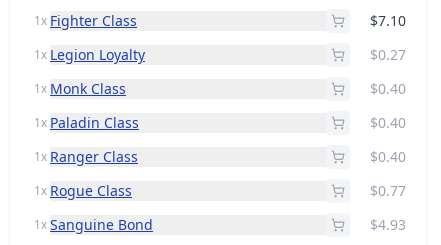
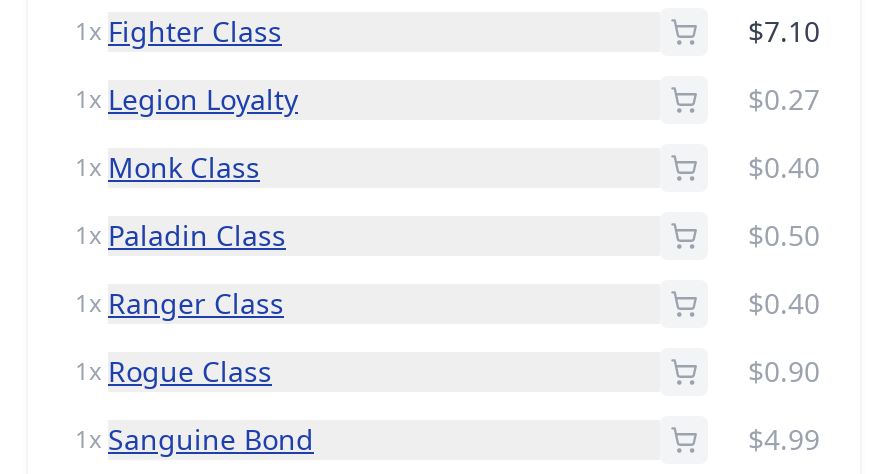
- $0.40
+ $0.50

- $0.77
+ $0.90

- $4.93
+ $4.99
